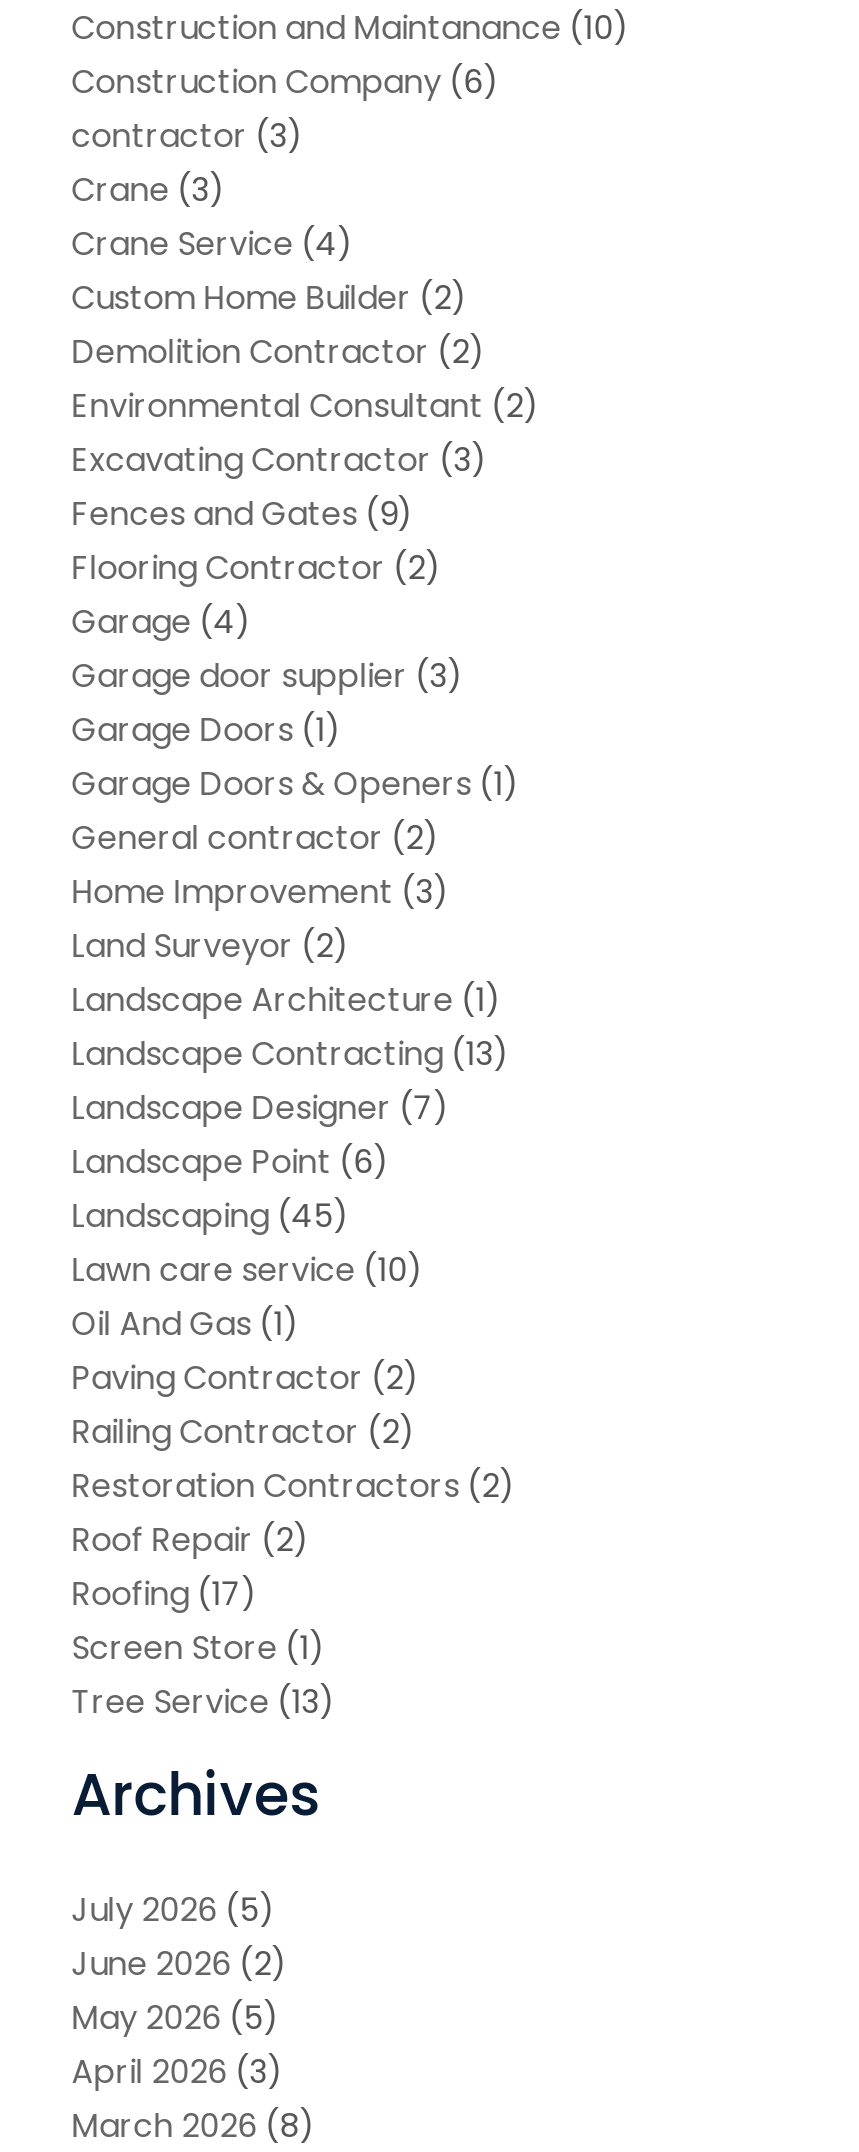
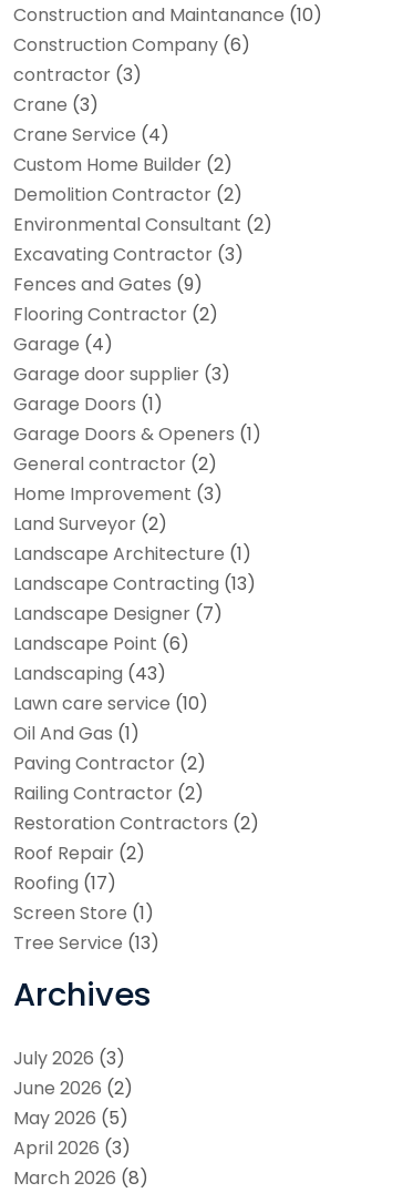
- Landscaping (45)
+ Landscaping (43)

- July 2026 (5)
+ July 2026 (3)
